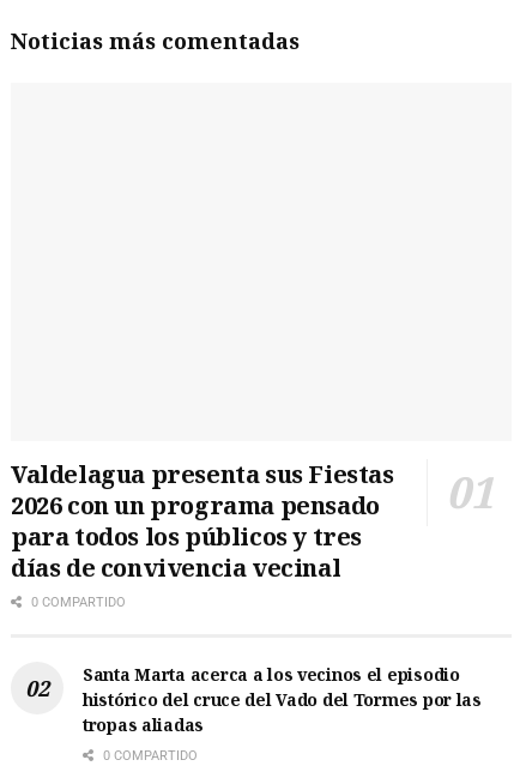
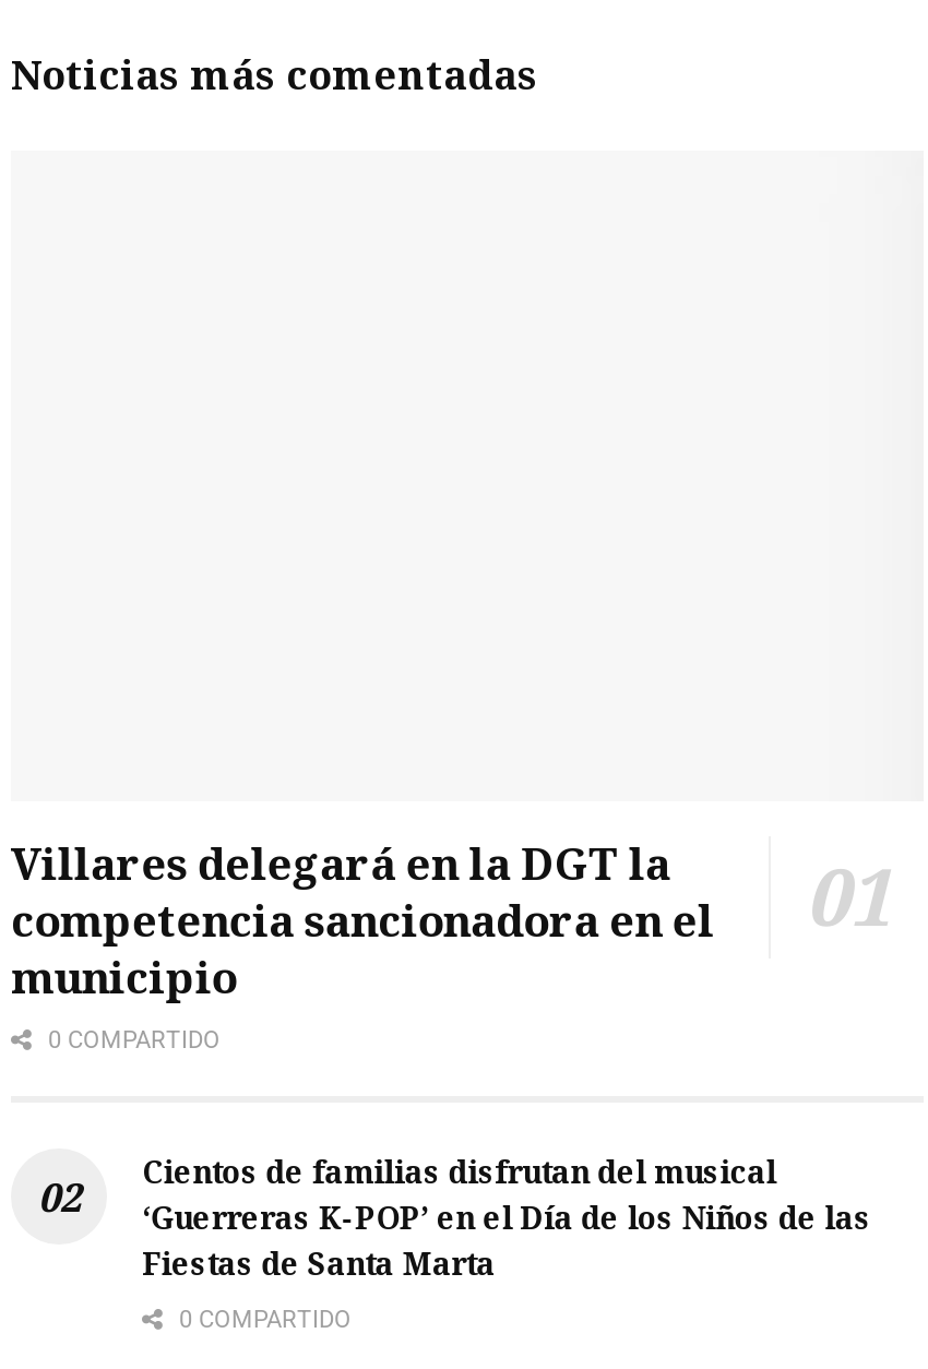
- Valdelagua presenta sus Fiestas
- 2026 con un programa pensado
- para todos los públicos y tres
- días de convivencia vecinal
+ Villares delegará en la DGT la
+ competencia sancionadora en el
+ municipio

- Santa Marta acerca a los vecinos el episodio
- histórico del cruce del Vado del Tormes por las
- tropas aliadas
+ Cientos de familias disfrutan del musical
+ ‘Guerreras K-POP’ en el Día de los Niños de las
+ Fiestas de Santa Marta
